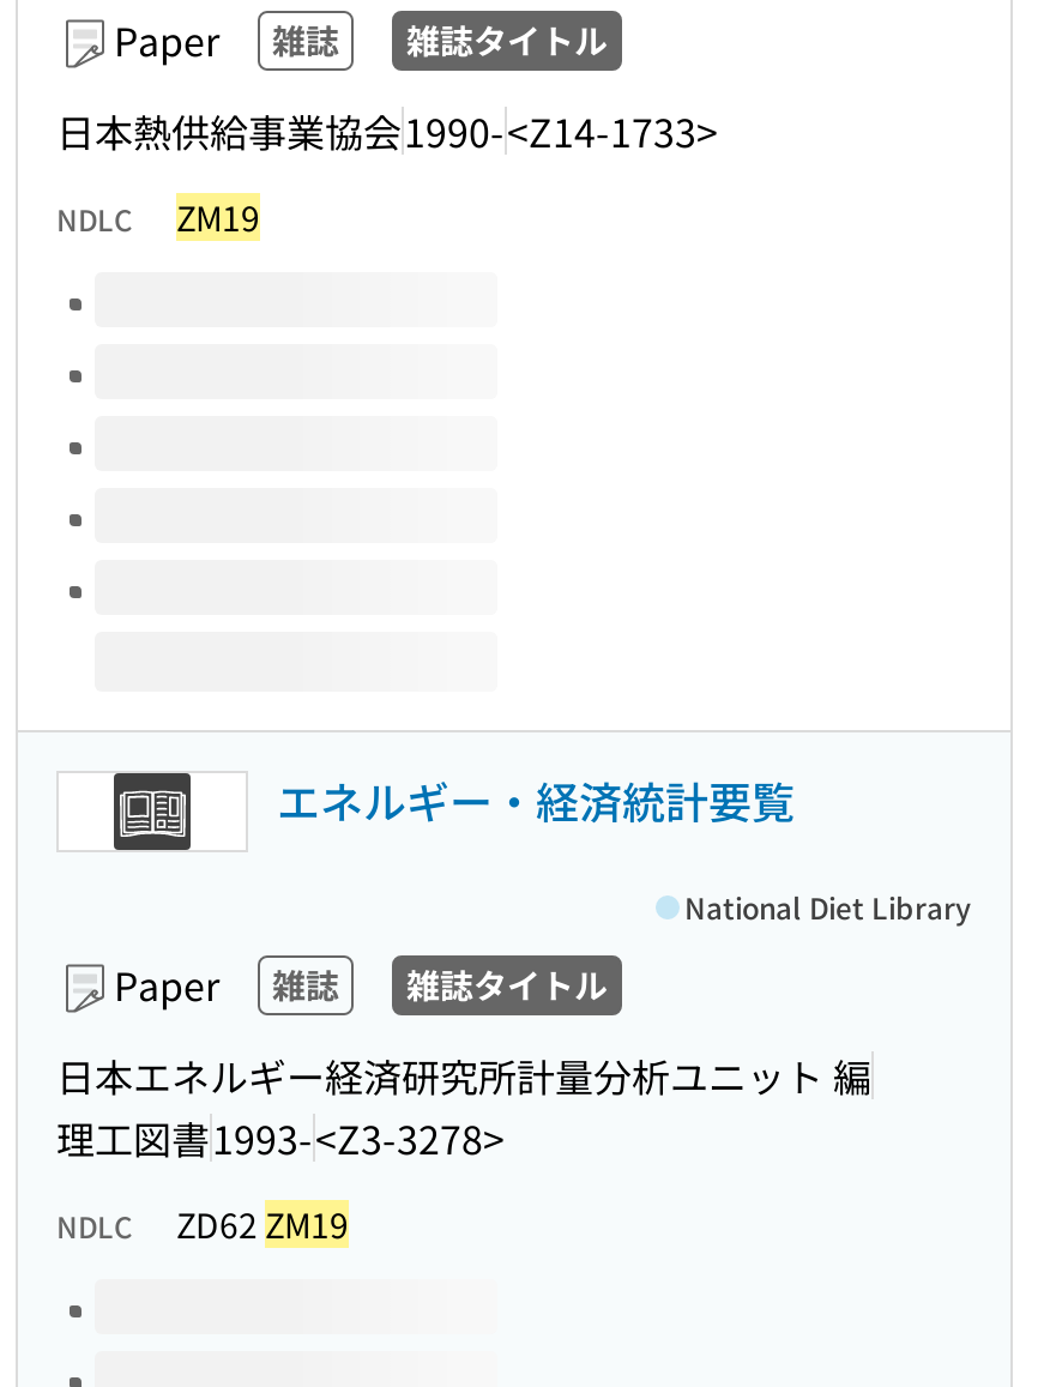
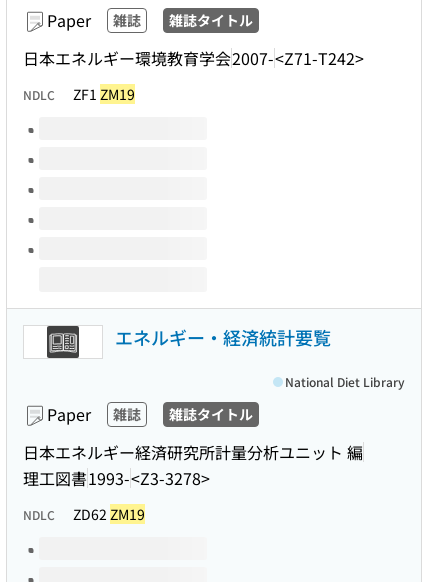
- 日本熱供給事業協会1990-<Z14-1733>
+ 日本エネルギー環境教育学会2007-<Z71-T242>

- NDLC ZM19
+ NDLC ZF1 ZM19
